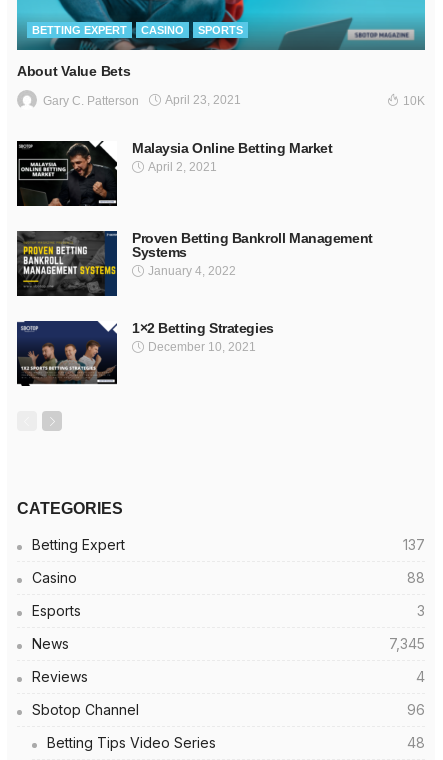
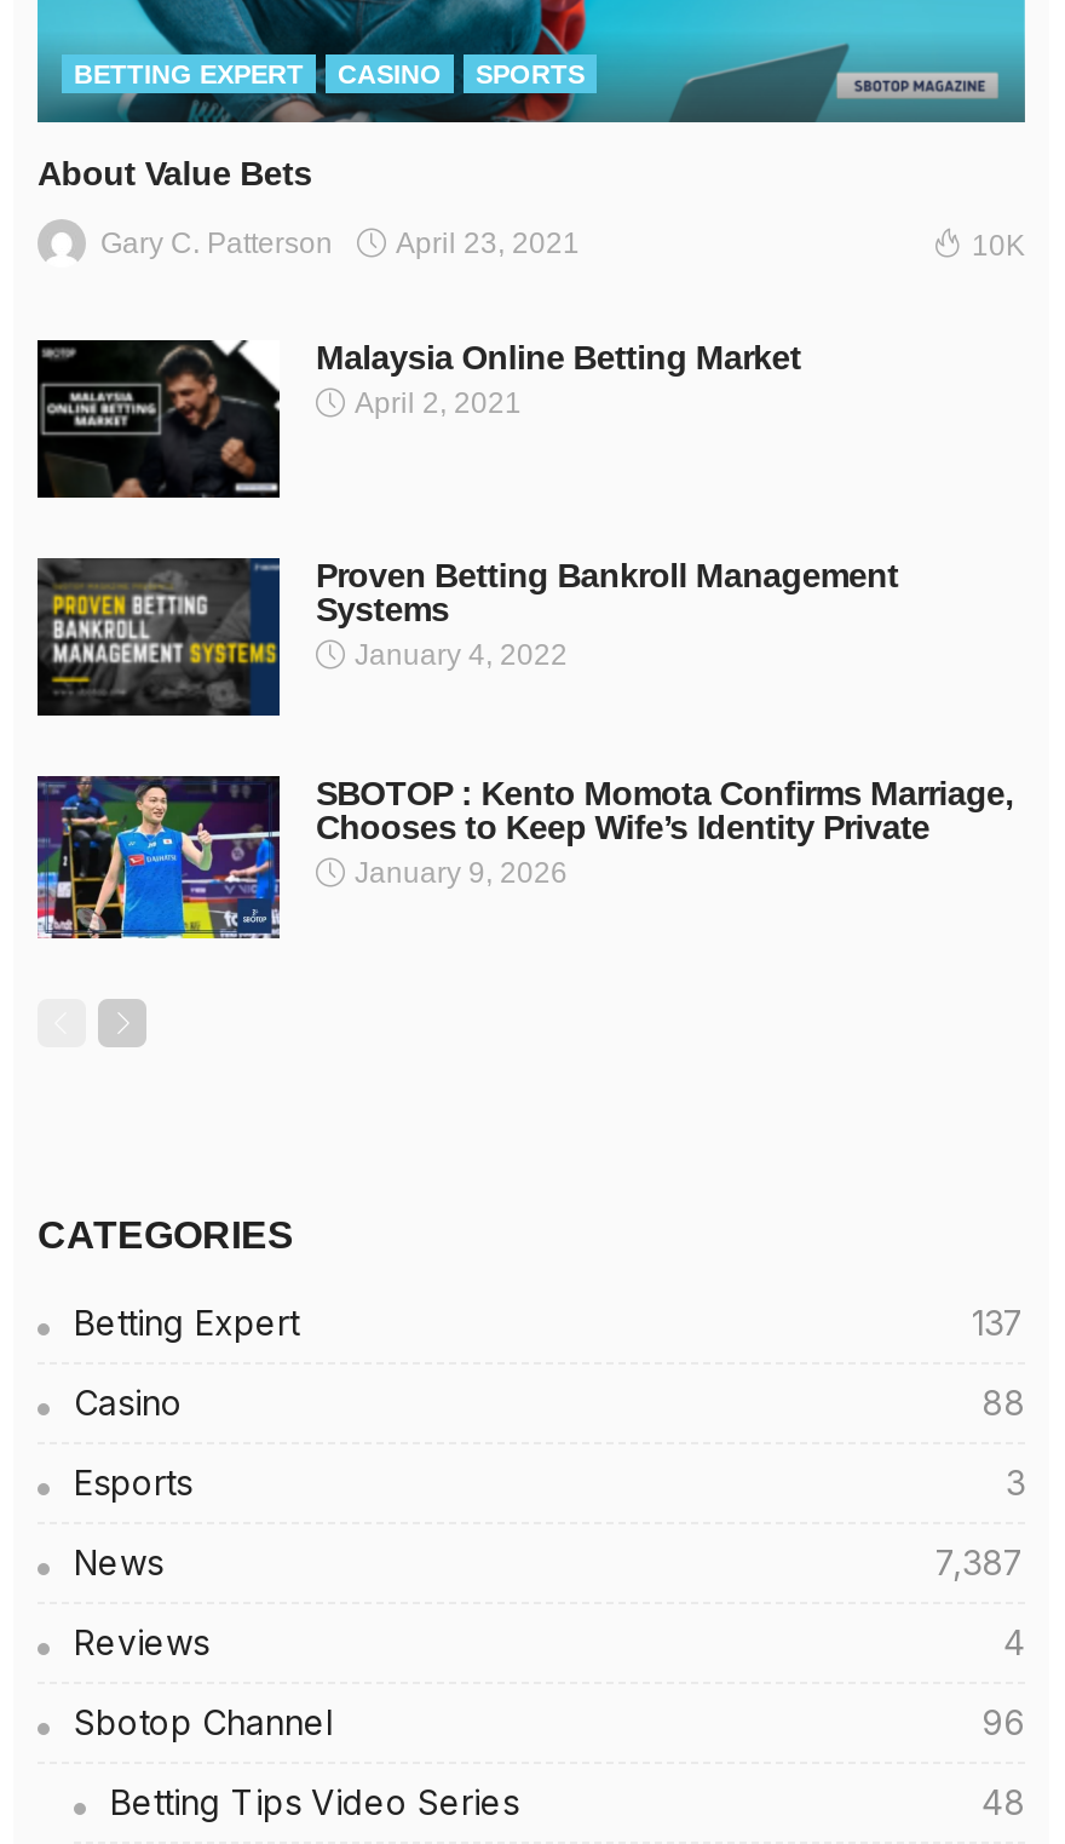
- [image]
- 1×2 Betting Strategies
- December 10, 2021
+ [image]
+ SBOTOP : Kento Momota Confirms Marriage,
+ Chooses to Keep Wife’s Identity Private
+ January 9, 2026

- 7,345
+ 7,387
